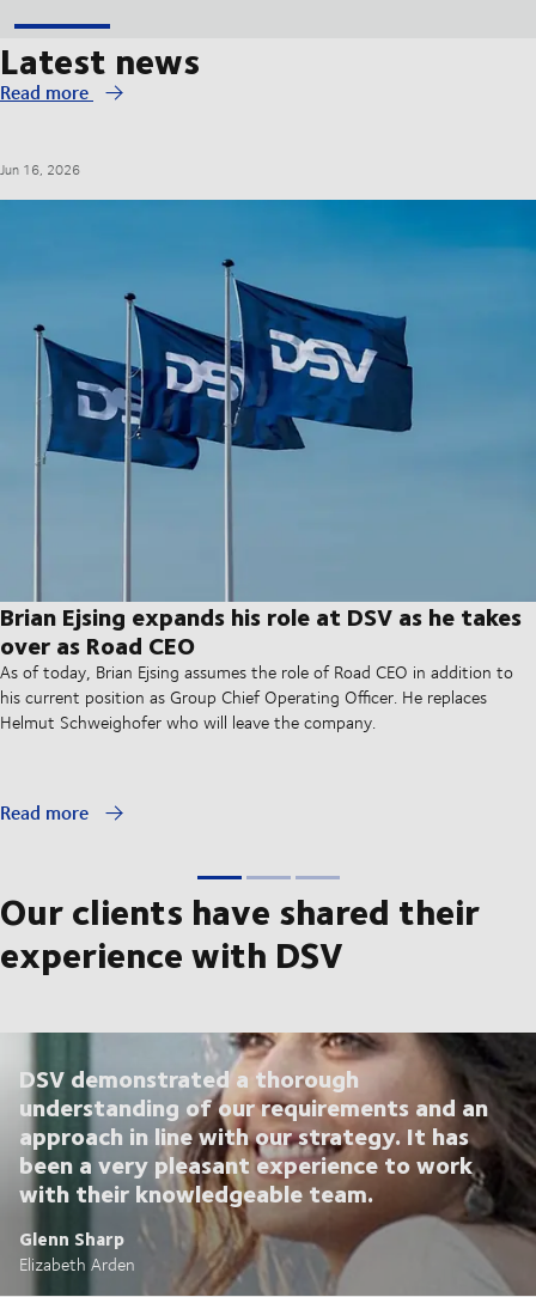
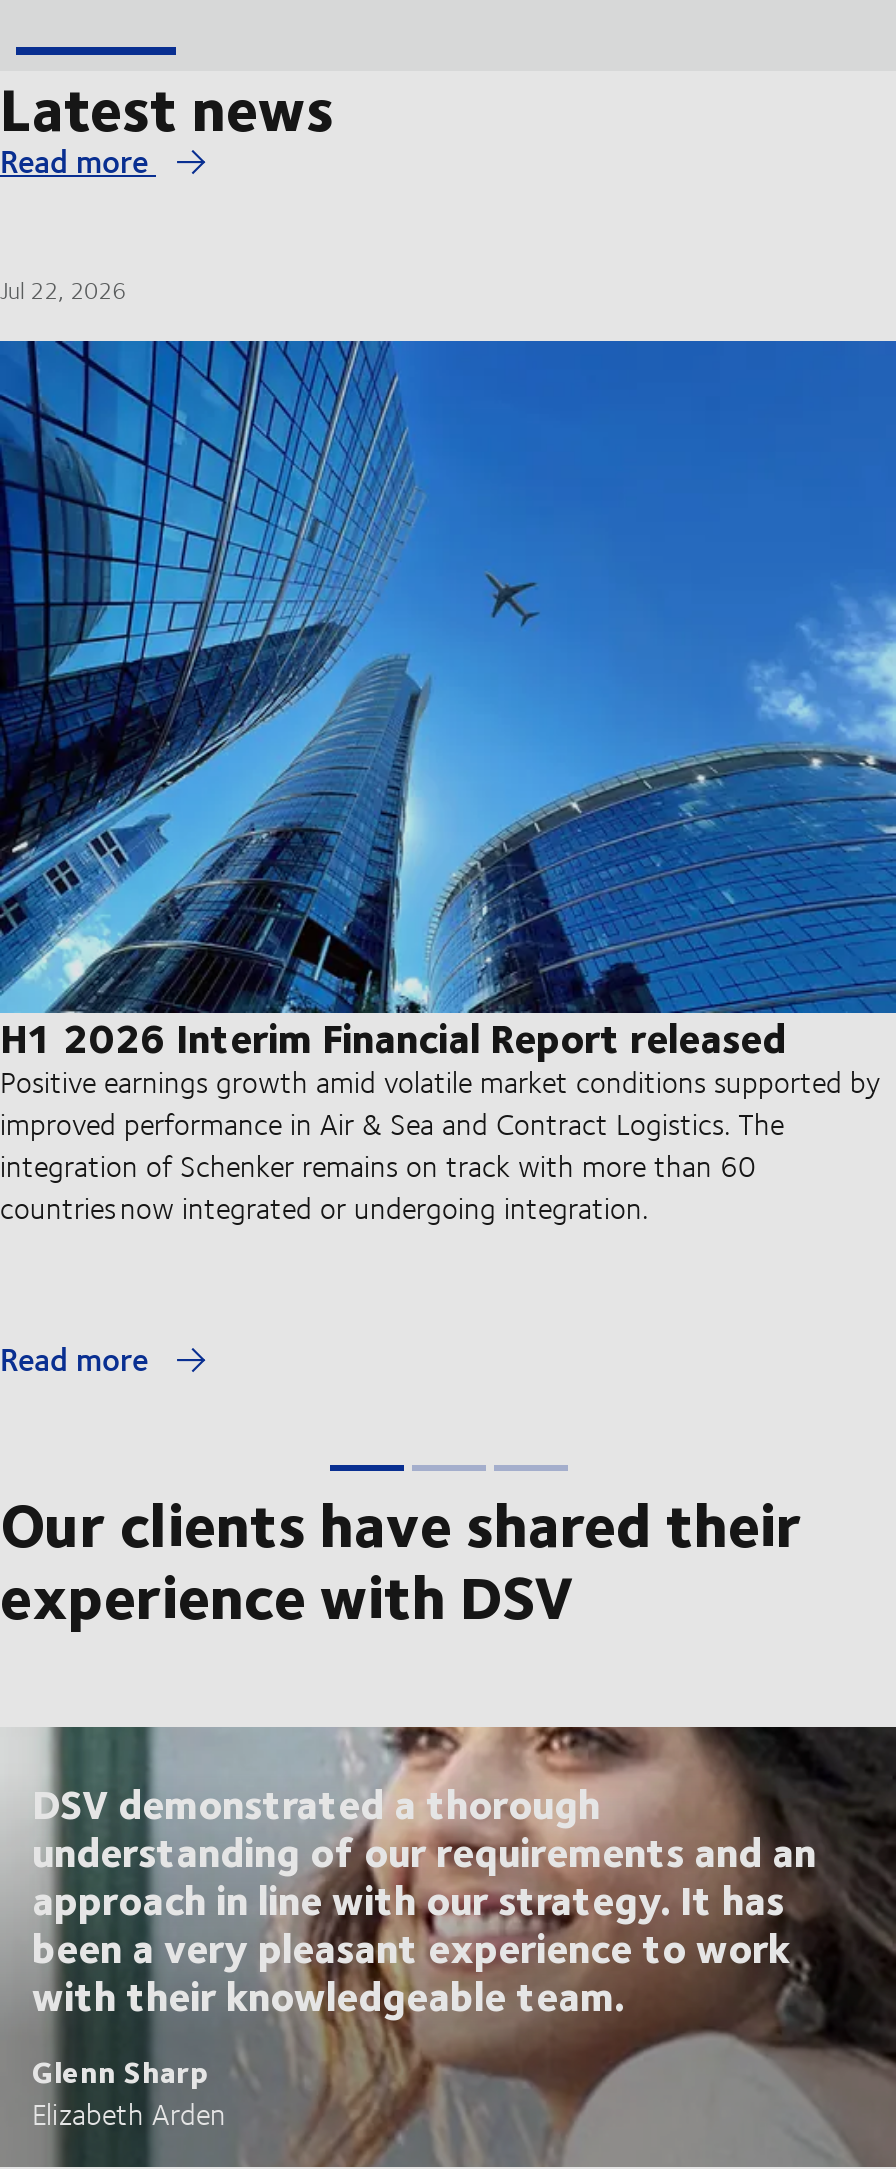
- Jun 16, 2026
+ Jul 22, 2026

- [image]
- Brian Ejsing expands his role at DSV as he takes
- over as Road CEO
- As of today, Brian Ejsing assumes the role of Road CEO in addition to
- his current position as Group Chief Operating Officer. He replaces
- Helmut Schweighofer who will leave the company.
+ [image]
+ H1 2026 Interim Financial Report released
+ Positive earnings growth amid volatile market conditions supported by
+ improved performance in Air & Sea and Contract Logistics. The
+ integration of Schenker remains on track with more than 60
+ countries now integrated or undergoing integration.
